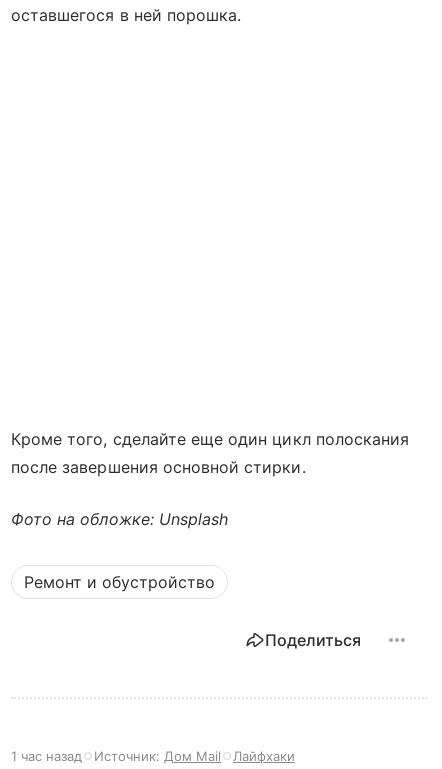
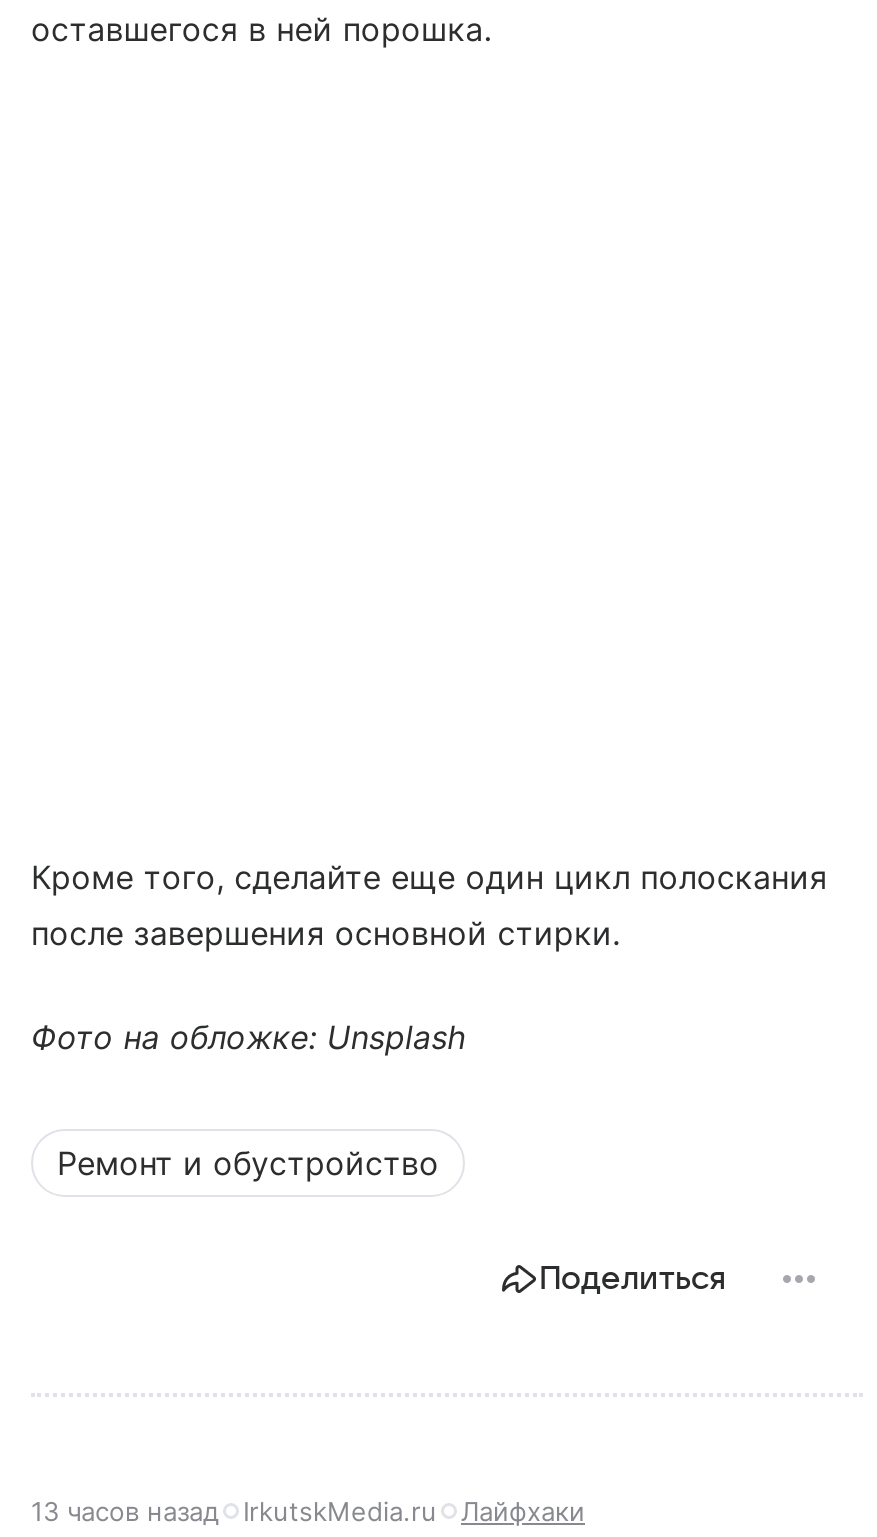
- 1 час назад
- Источник: Дом Mail
+ 13 часов назад
+ IrkutskMedia.ru
